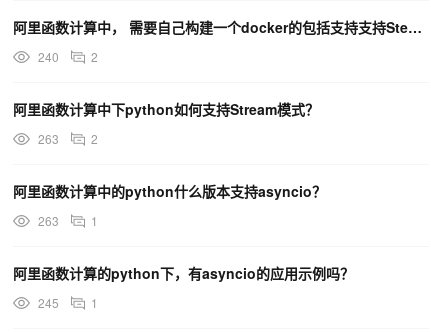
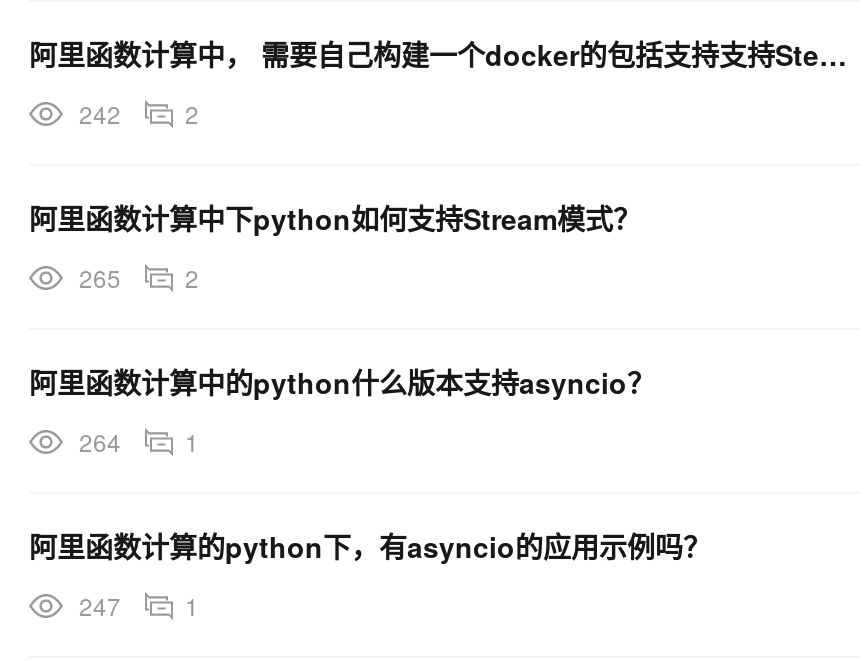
- 240 2
+ 242 2

- 263 2
+ 265 2

- 263 1
+ 264 1

- 245 1
+ 247 1
